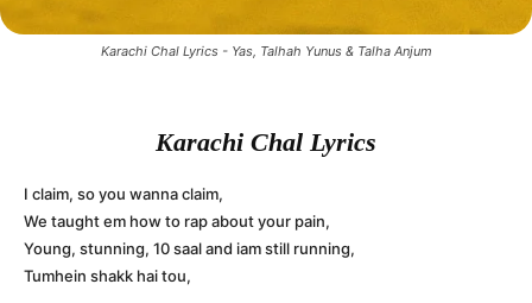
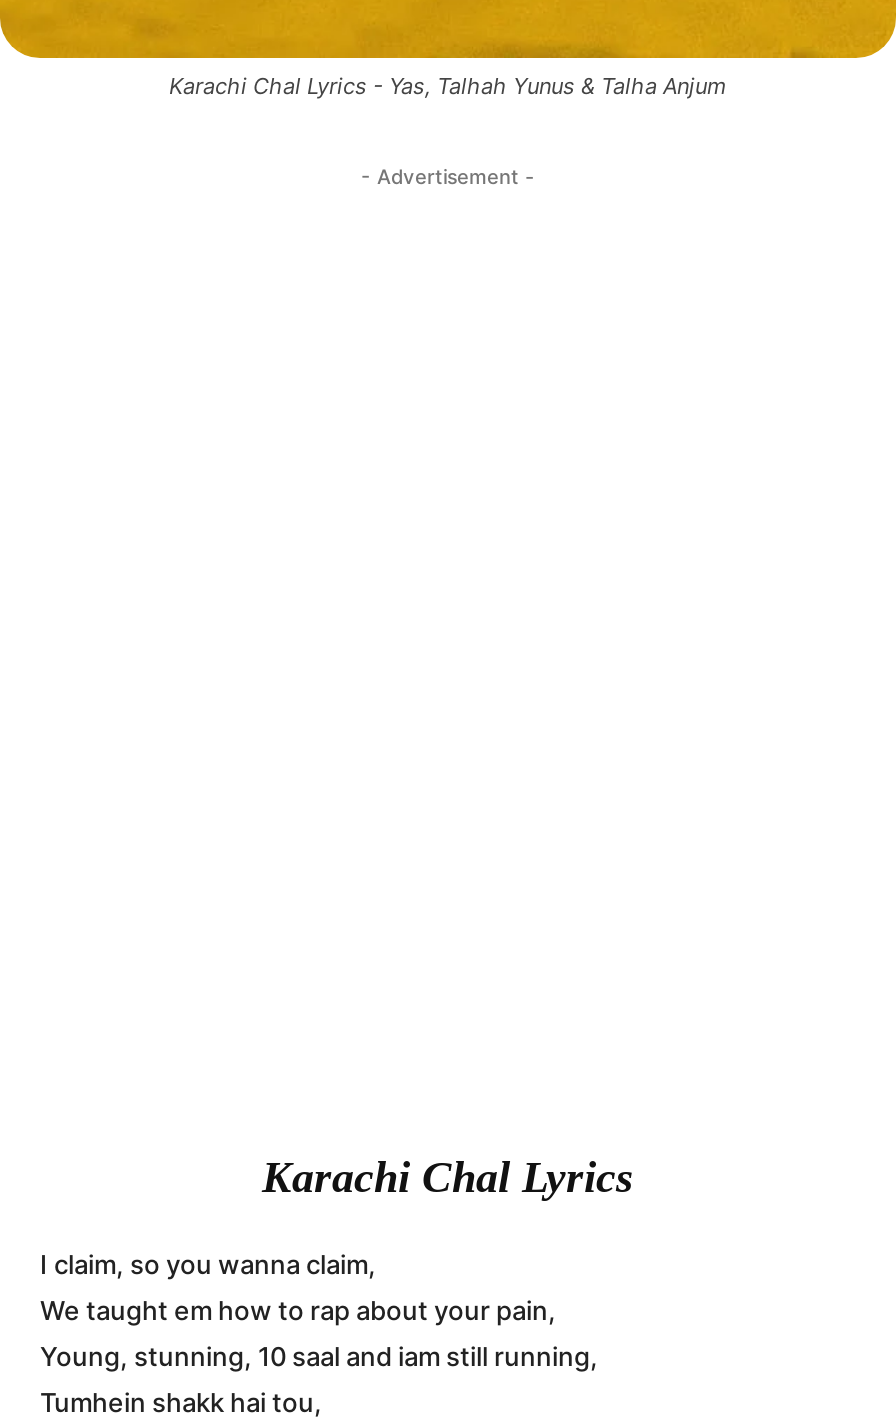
+ - Advertisement -
